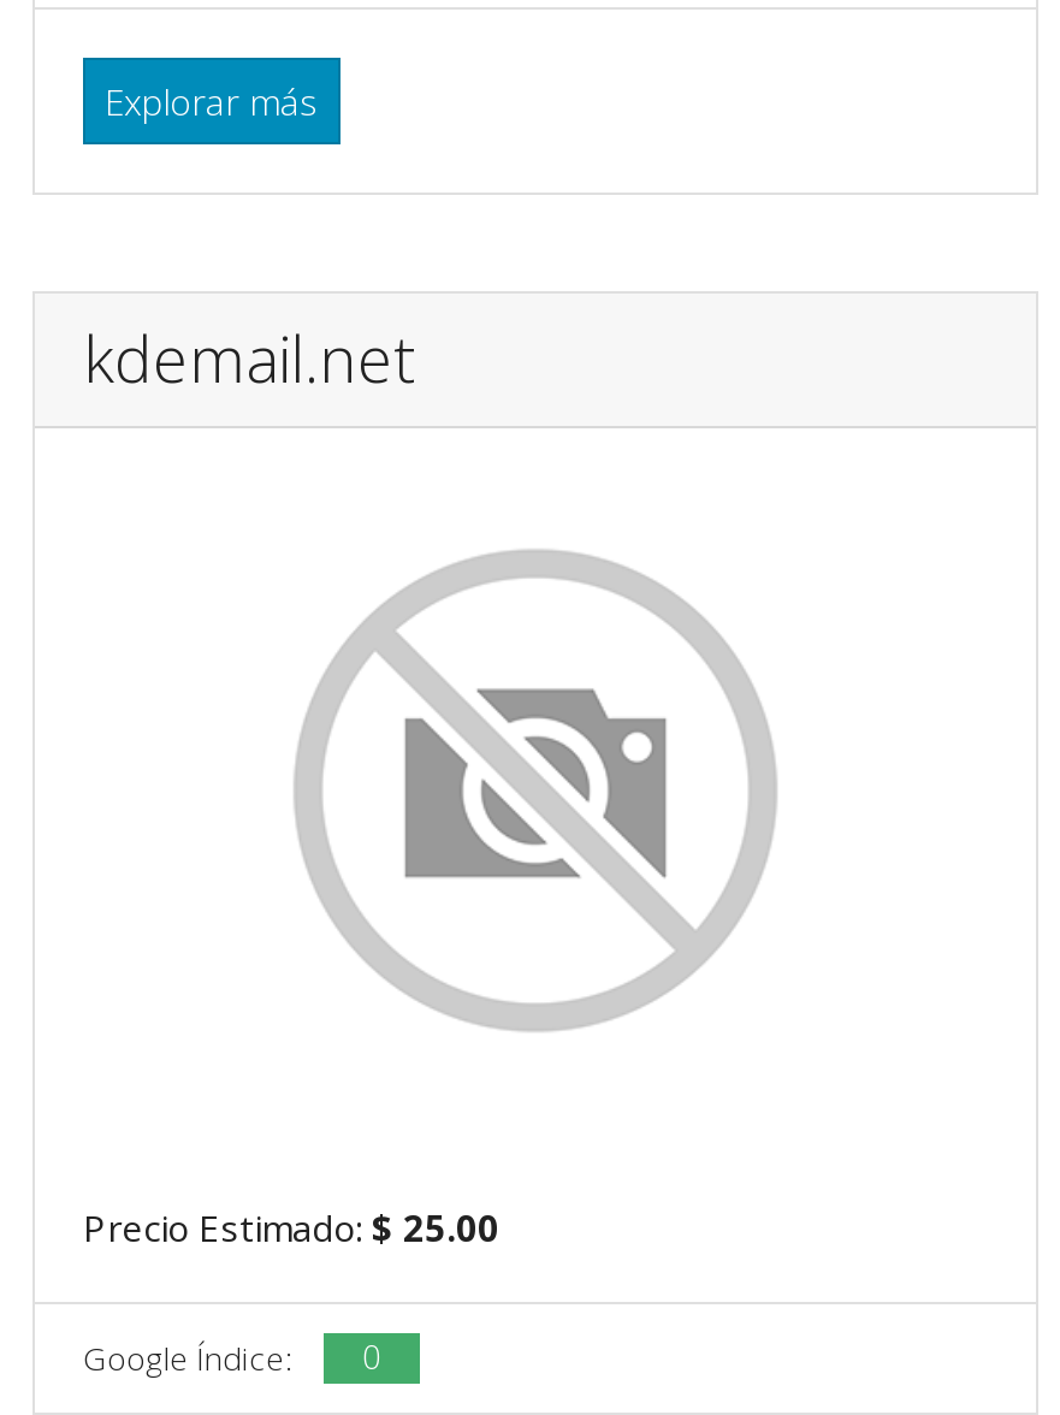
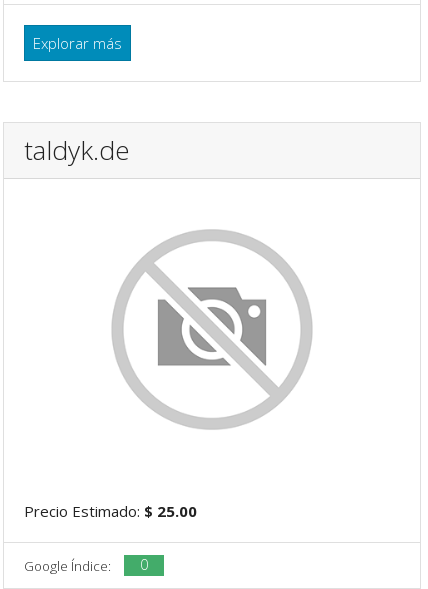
- kdemail.net
+ taldyk.de
